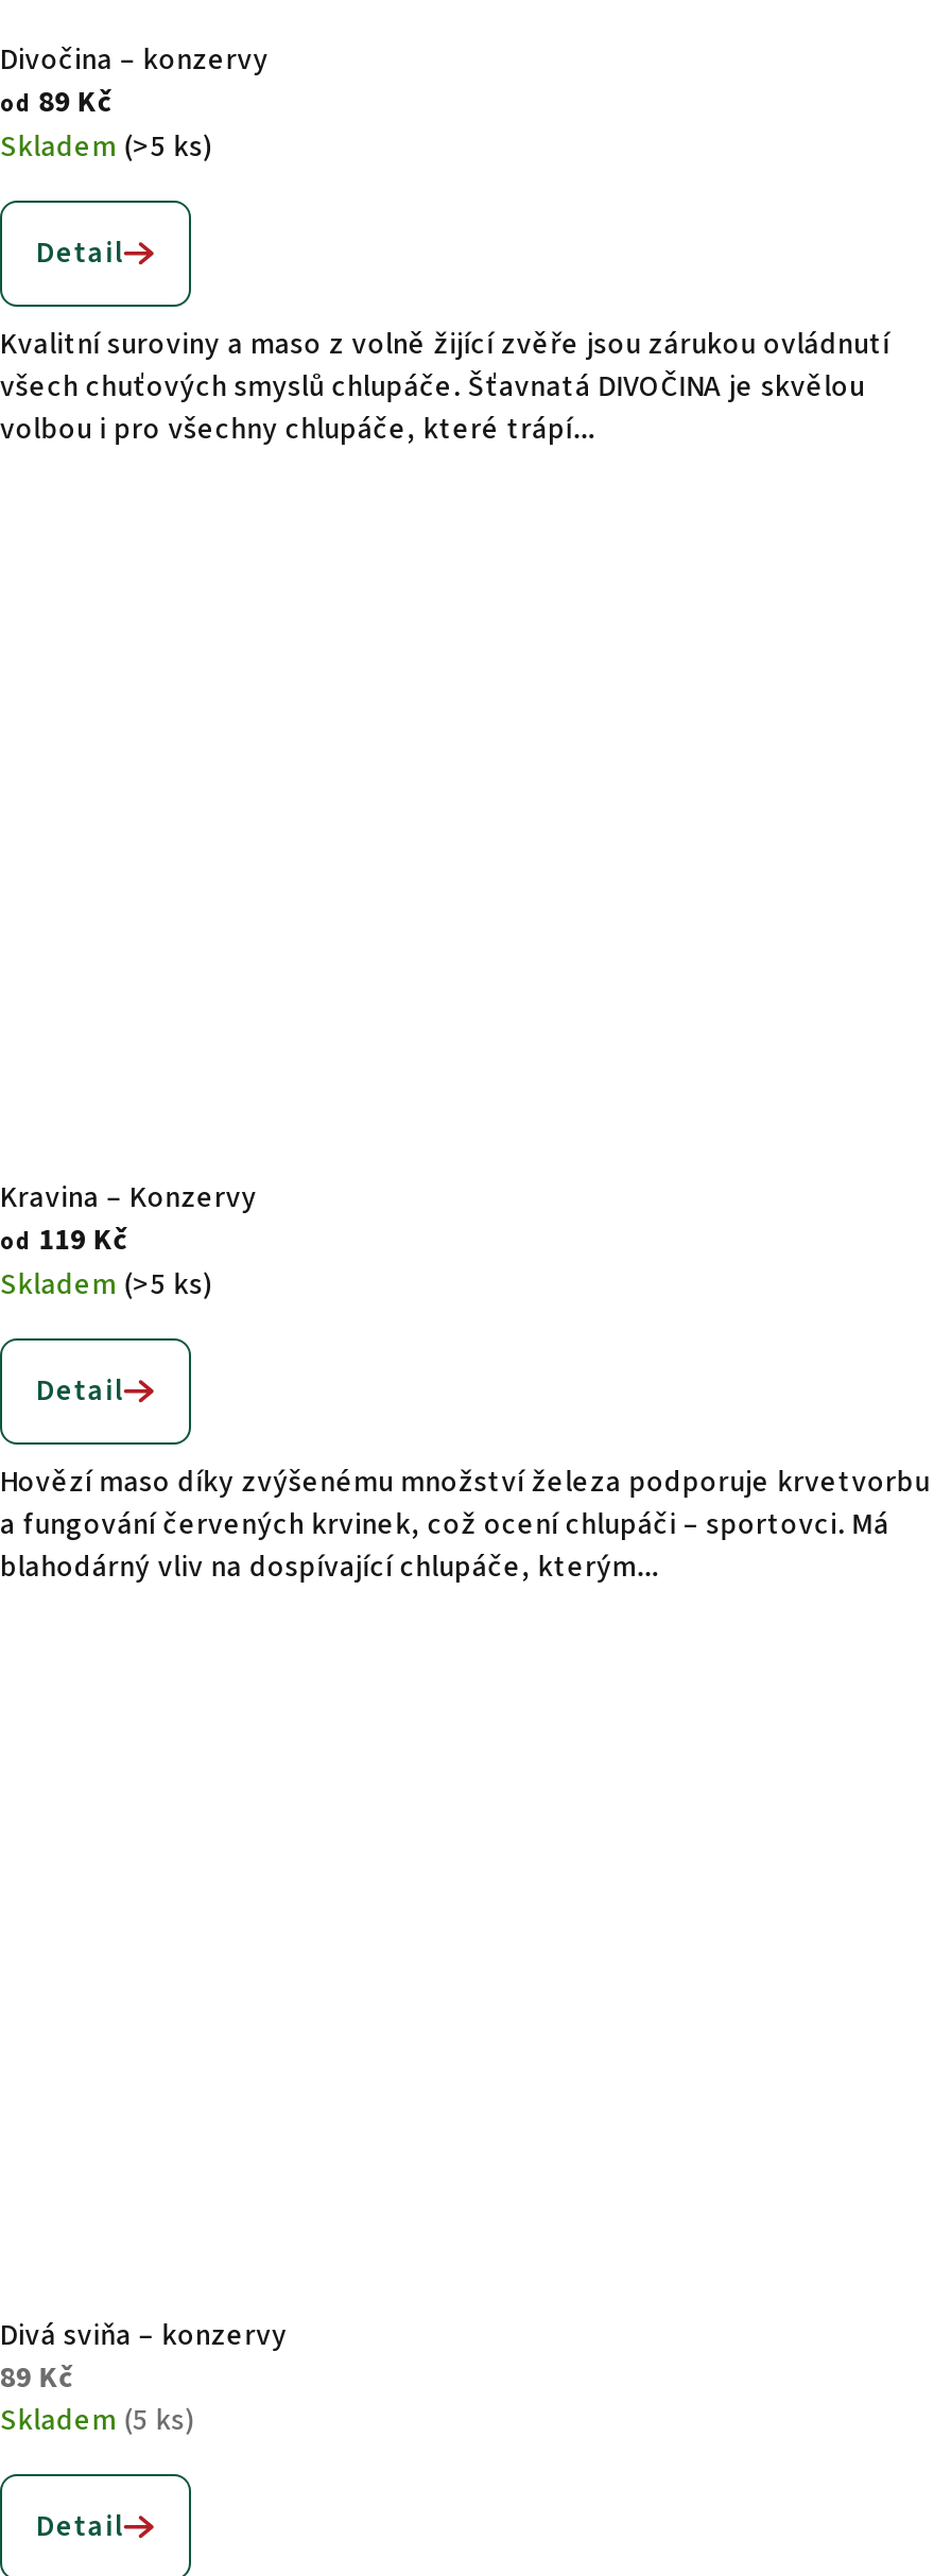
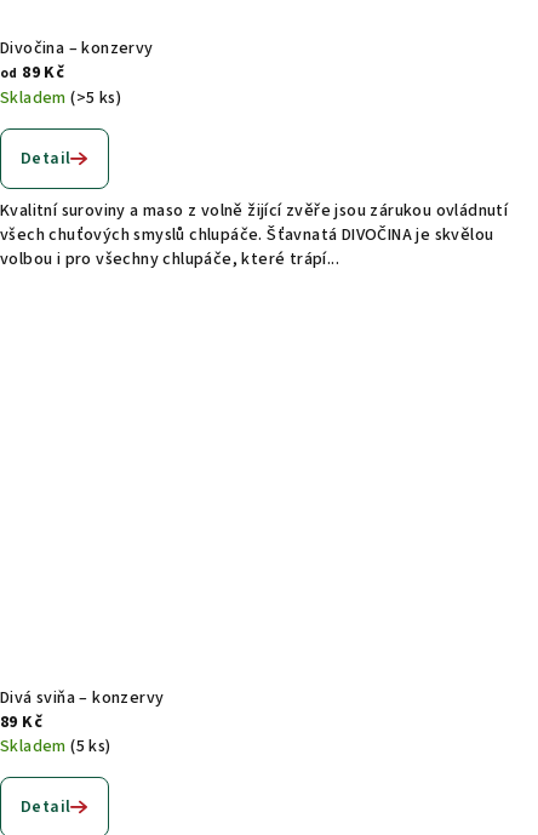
- Kravina – Konzervy
- od 119 Kč
- Skladem (>5 ks)
- Detail
- Hovězí maso díky zvýšenému množství železa podporuje krvetvorbu
- a fungování červených krvinek, což ocení chlupáči – sportovci. Má
- blahodárný vliv na dospívající chlupáče, kterým...
